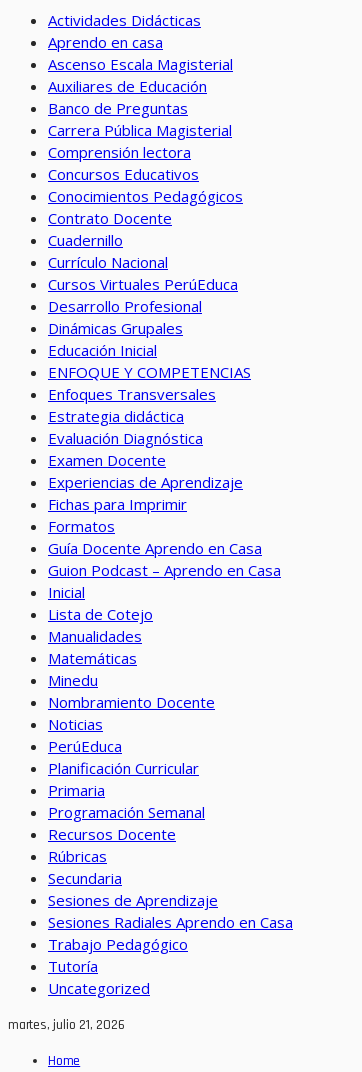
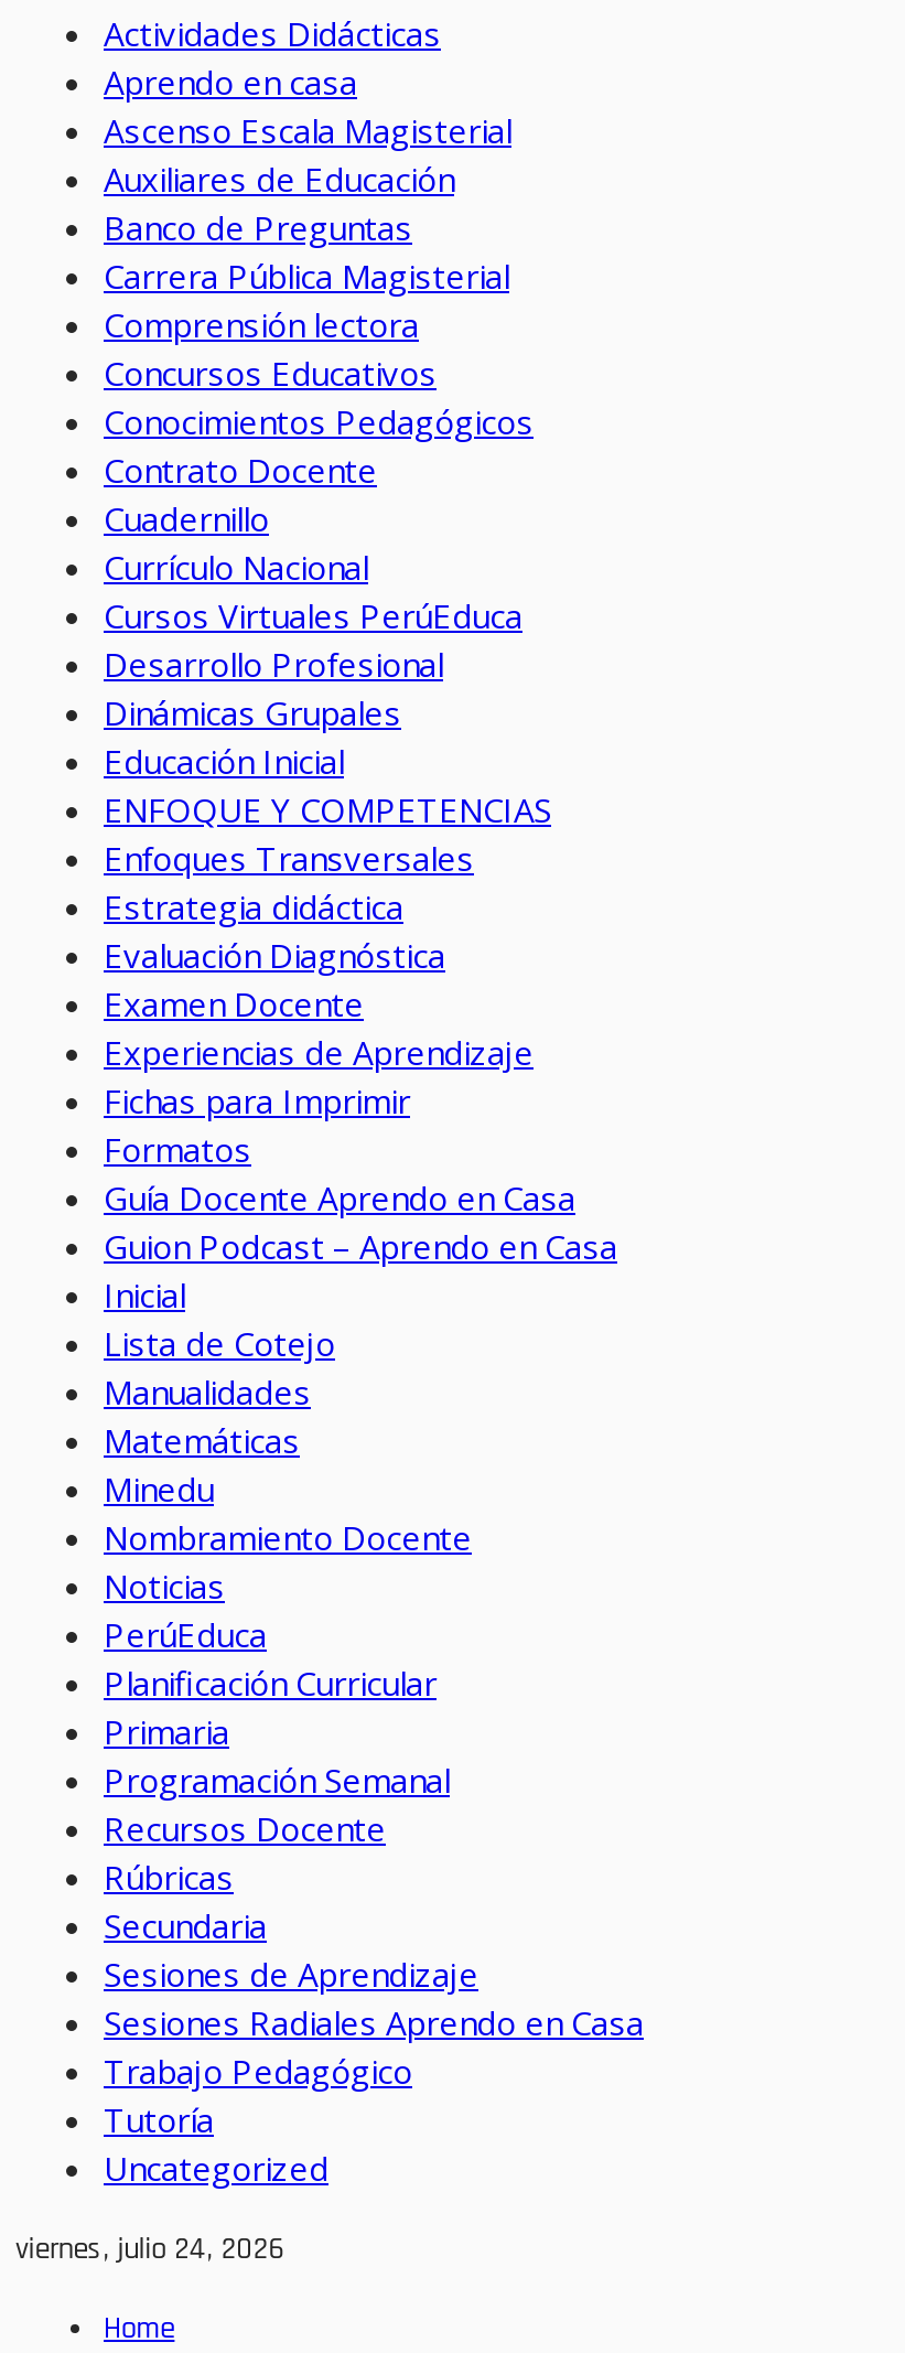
- martes, julio 21, 2026
+ viernes, julio 24, 2026
